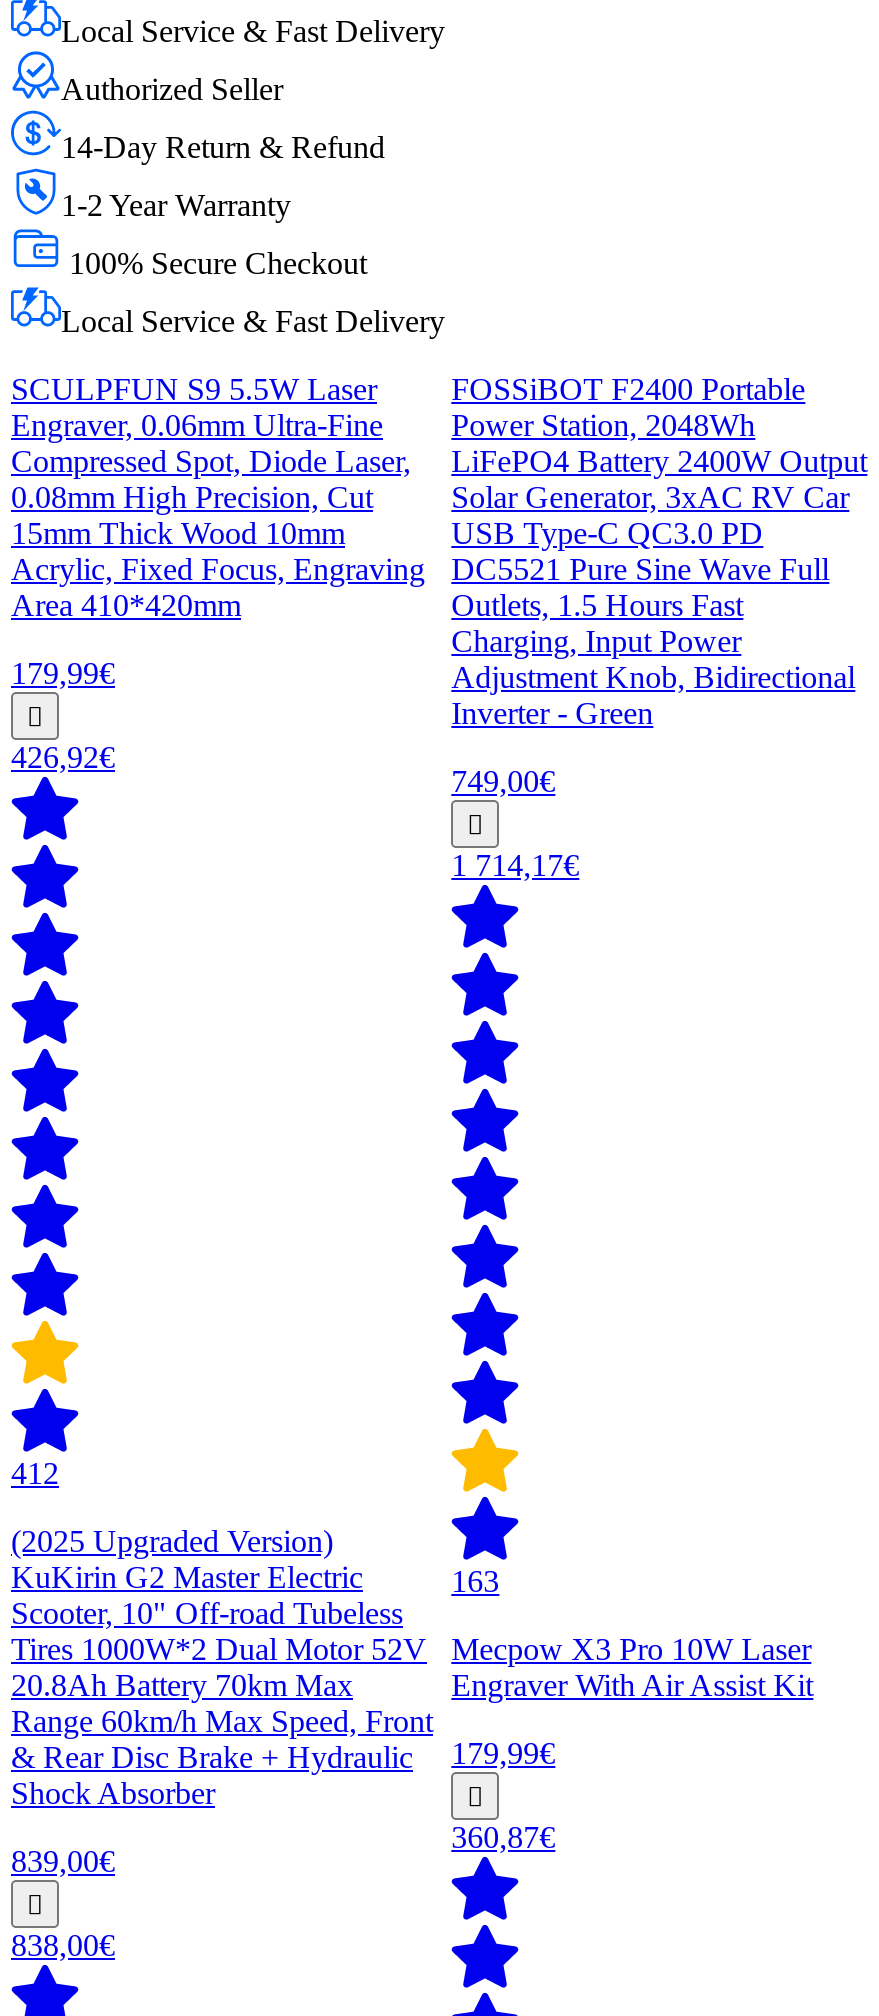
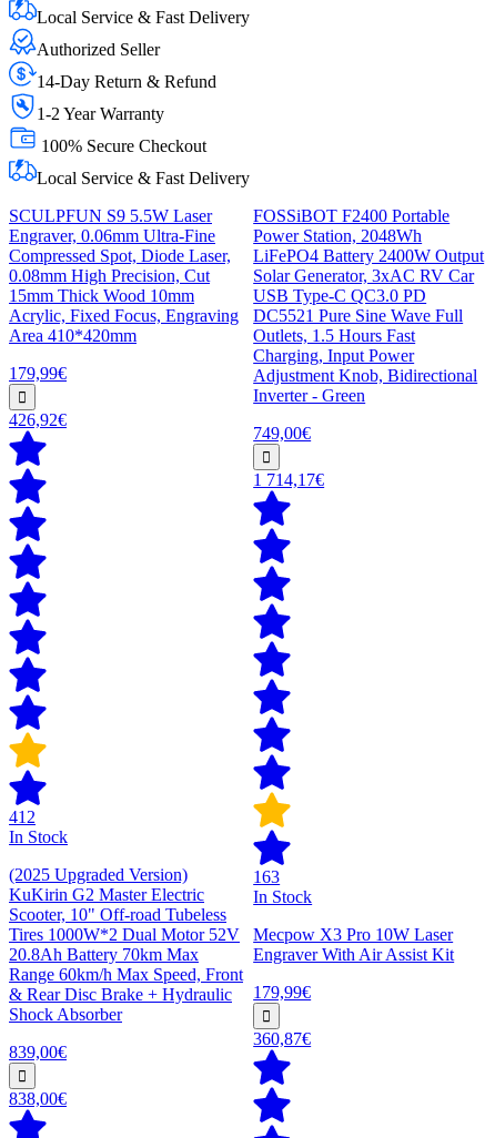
+ In Stock

+ In Stock
